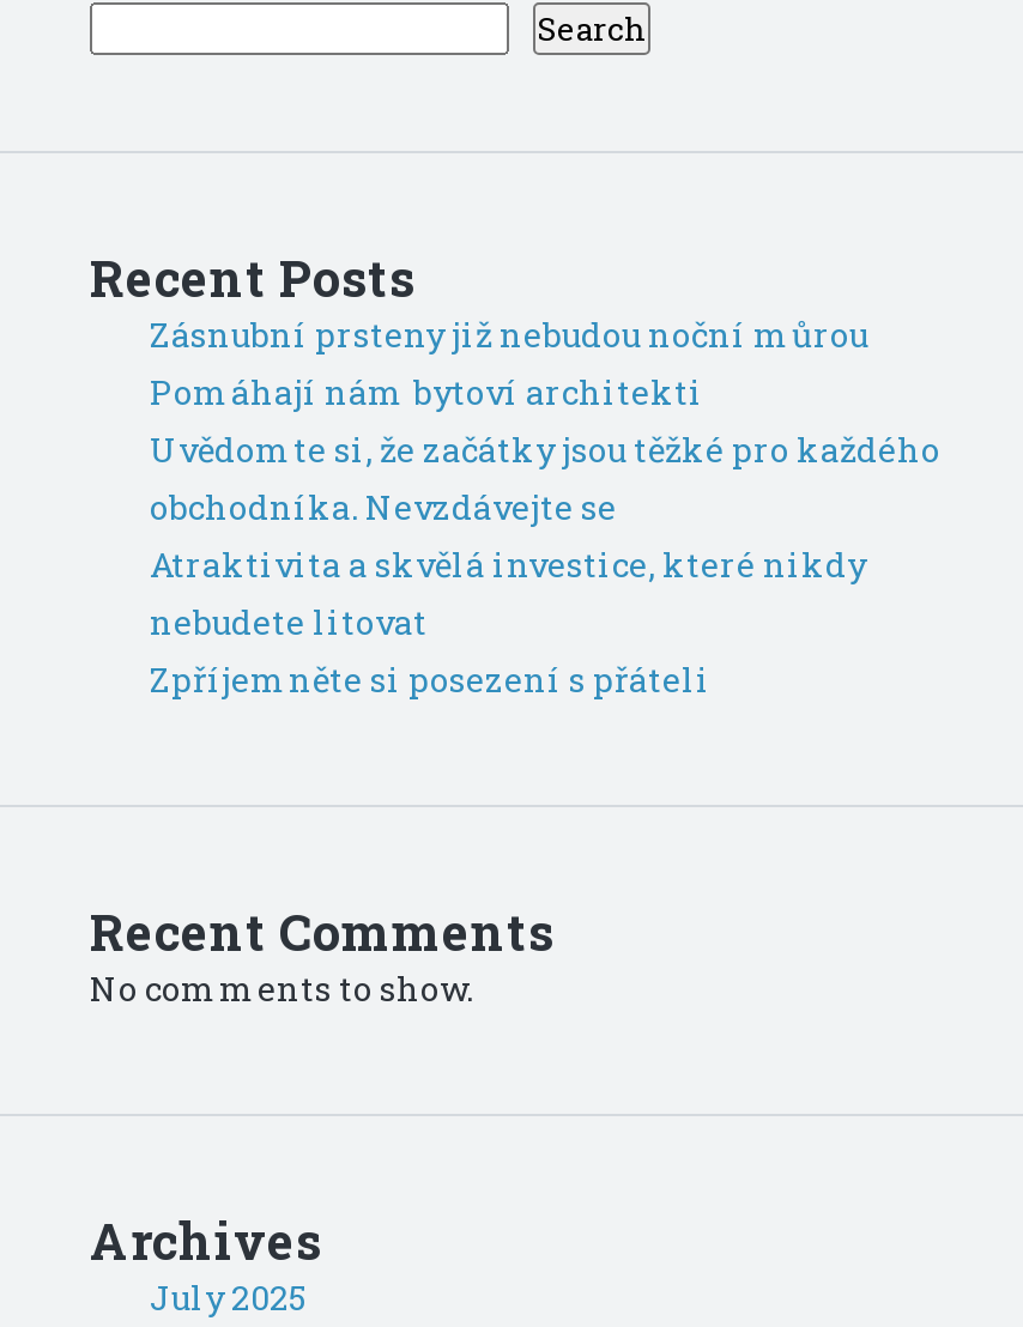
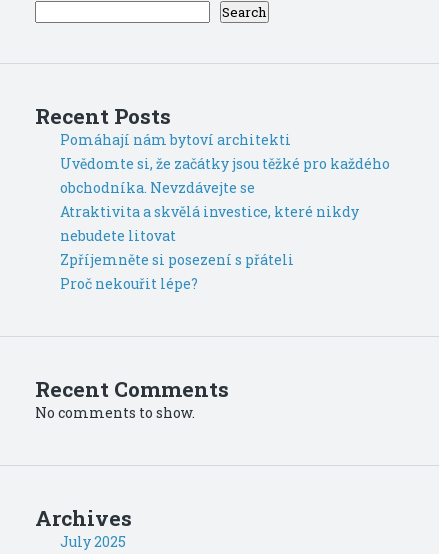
- Zásnubní prsteny již nebudou noční můrou

moved up: Pomáhají nám bytoví architekti | Uvědomte si, že začátky jsou těžké pro každého | obchodníka. Nevzdávejte se | Atraktivita a skvělá investice, které nikdy | nebudete litovat | Zpříjemněte si posezení s přáteli

+ Proč nekouřit lépe?
